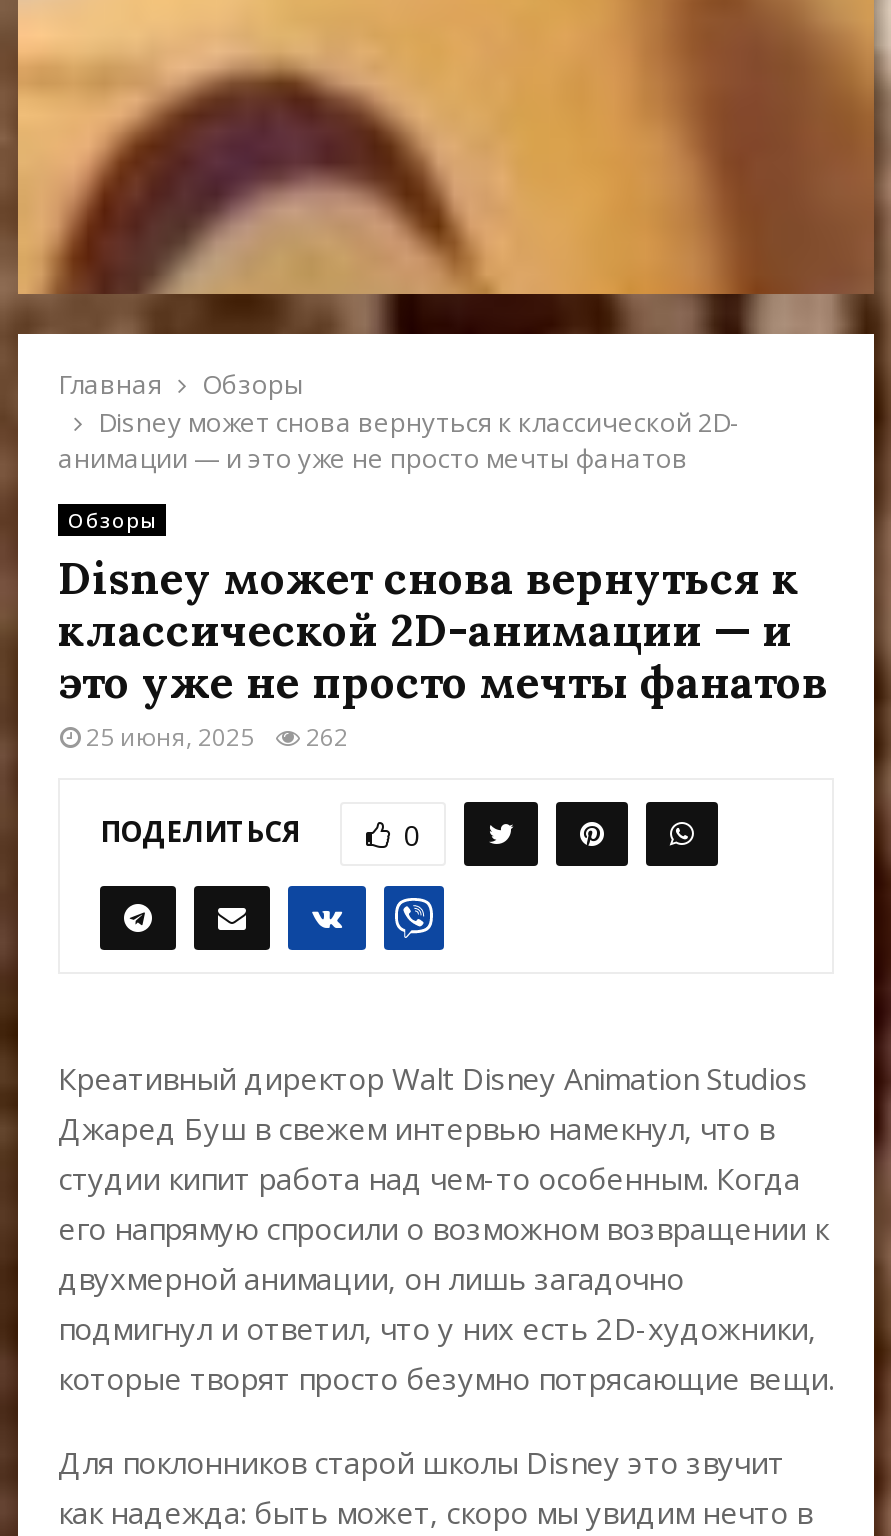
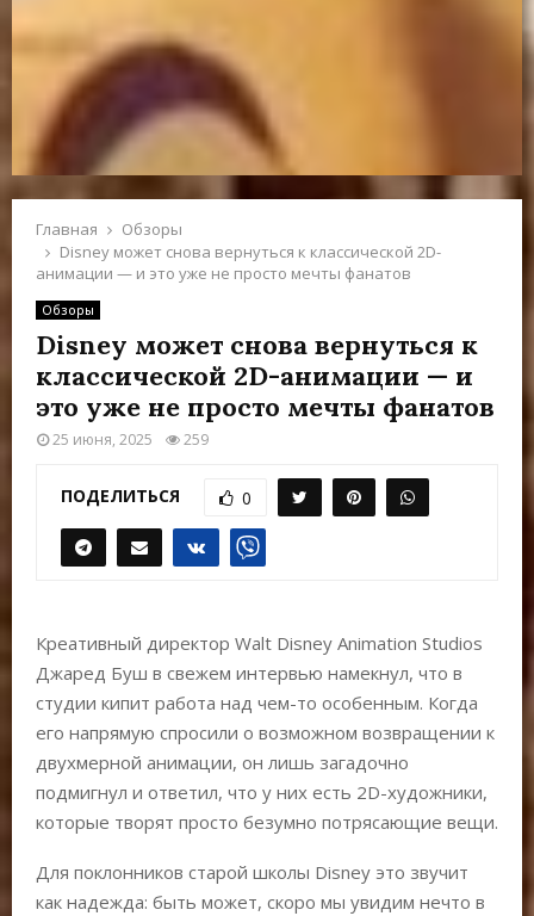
- 25 июня, 2025 262
+ 25 июня, 2025 259
